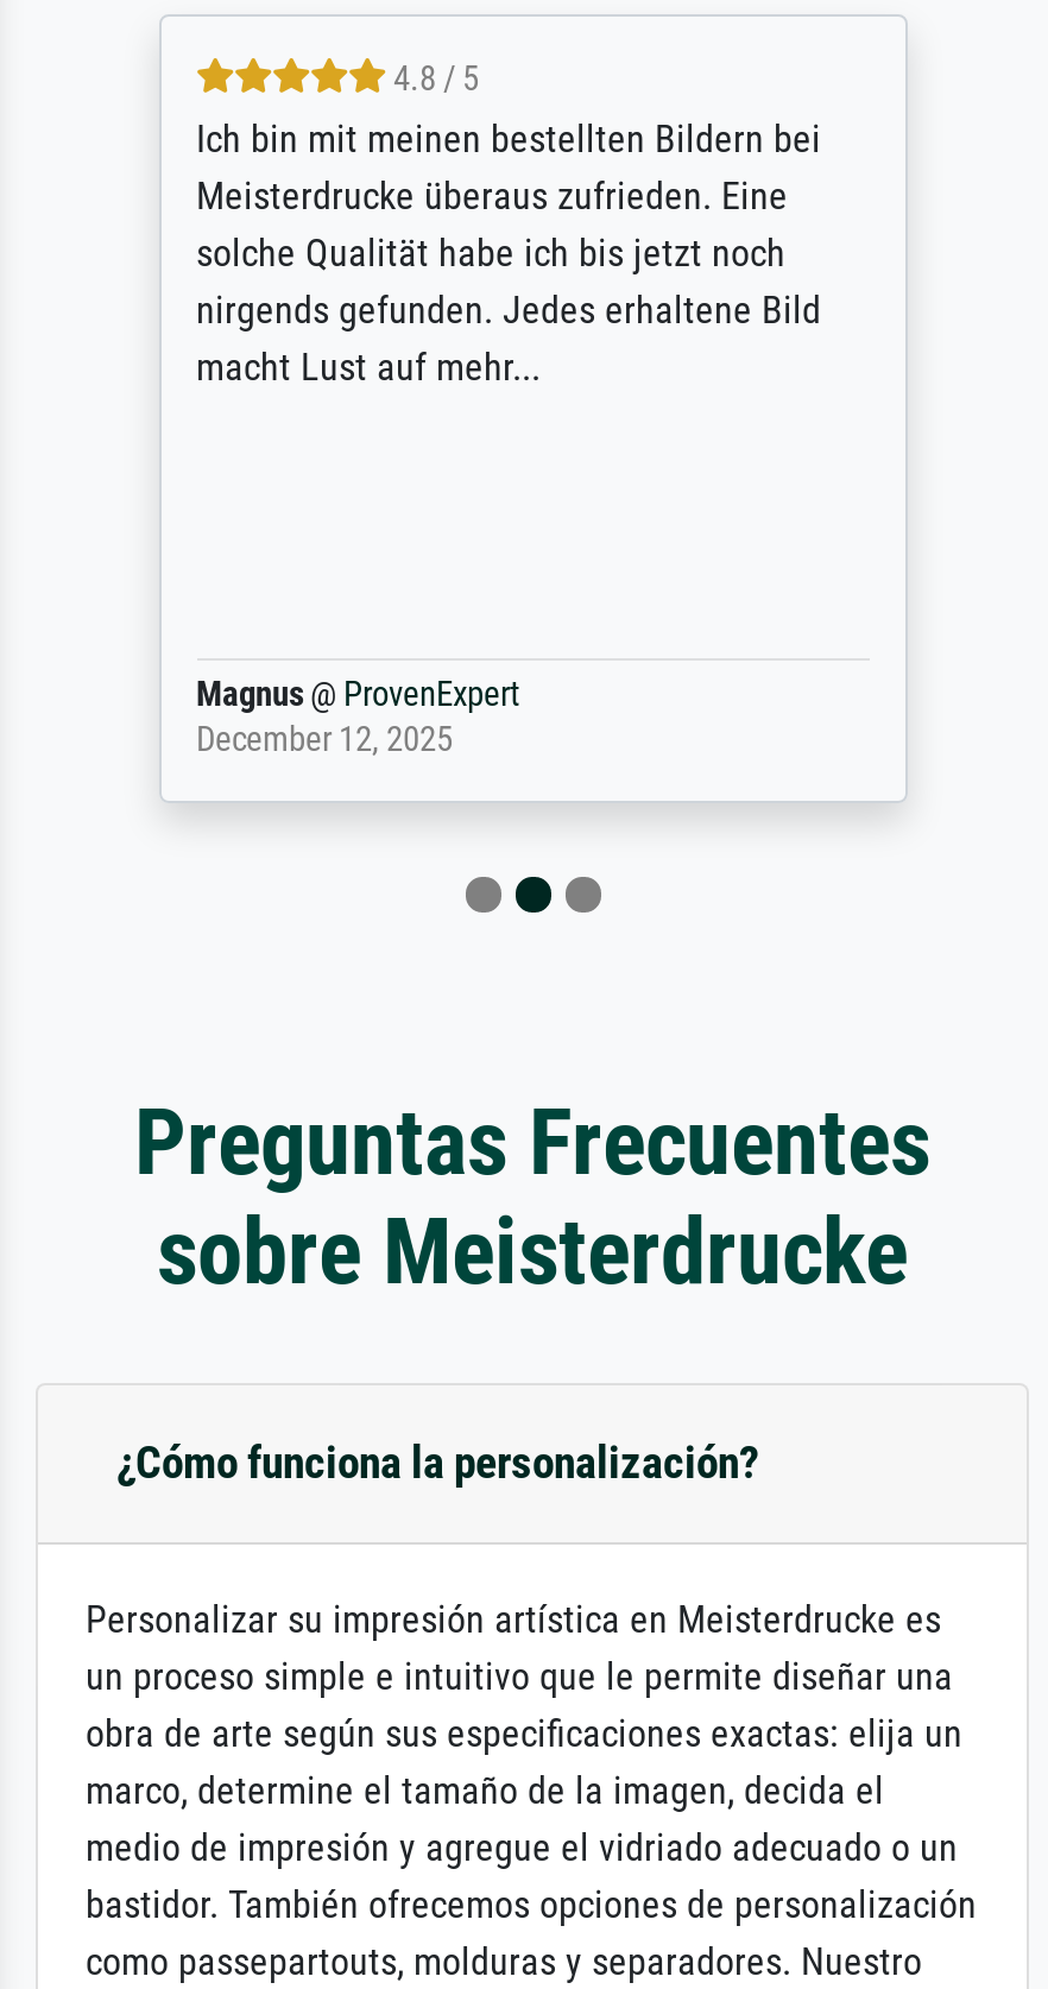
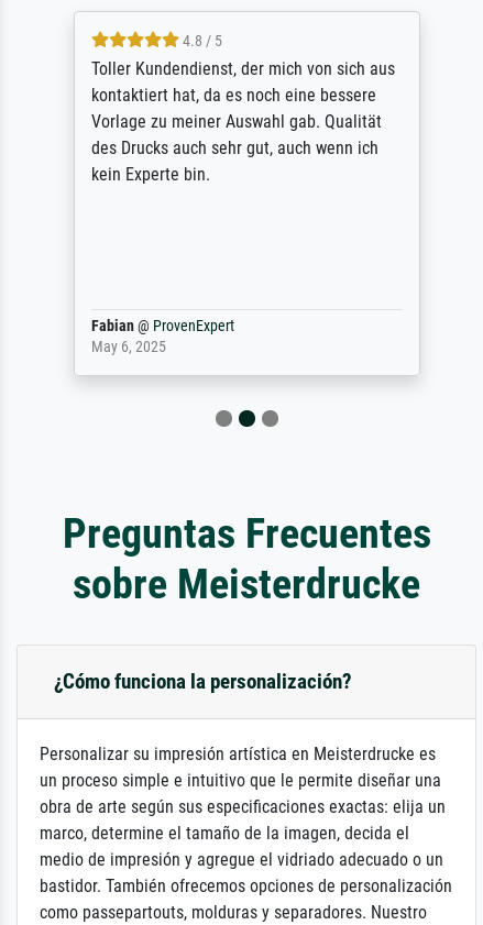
- Ich bin mit meinen bestellten Bildern bei
- Meisterdrucke überaus zufrieden. Eine
- solche Qualität habe ich bis jetzt noch
- nirgends gefunden. Jedes erhaltene Bild
- macht Lust auf mehr...
+ Toller Kundendienst, der mich von sich aus
+ kontaktiert hat, da es noch eine bessere
+ Vorlage zu meiner Auswahl gab. Qualität
+ des Drucks auch sehr gut, auch wenn ich
+ kein Experte bin.

- Magnus @ ProvenExpert
- December 12, 2025
+ Fabian @ ProvenExpert
+ May 6, 2025
